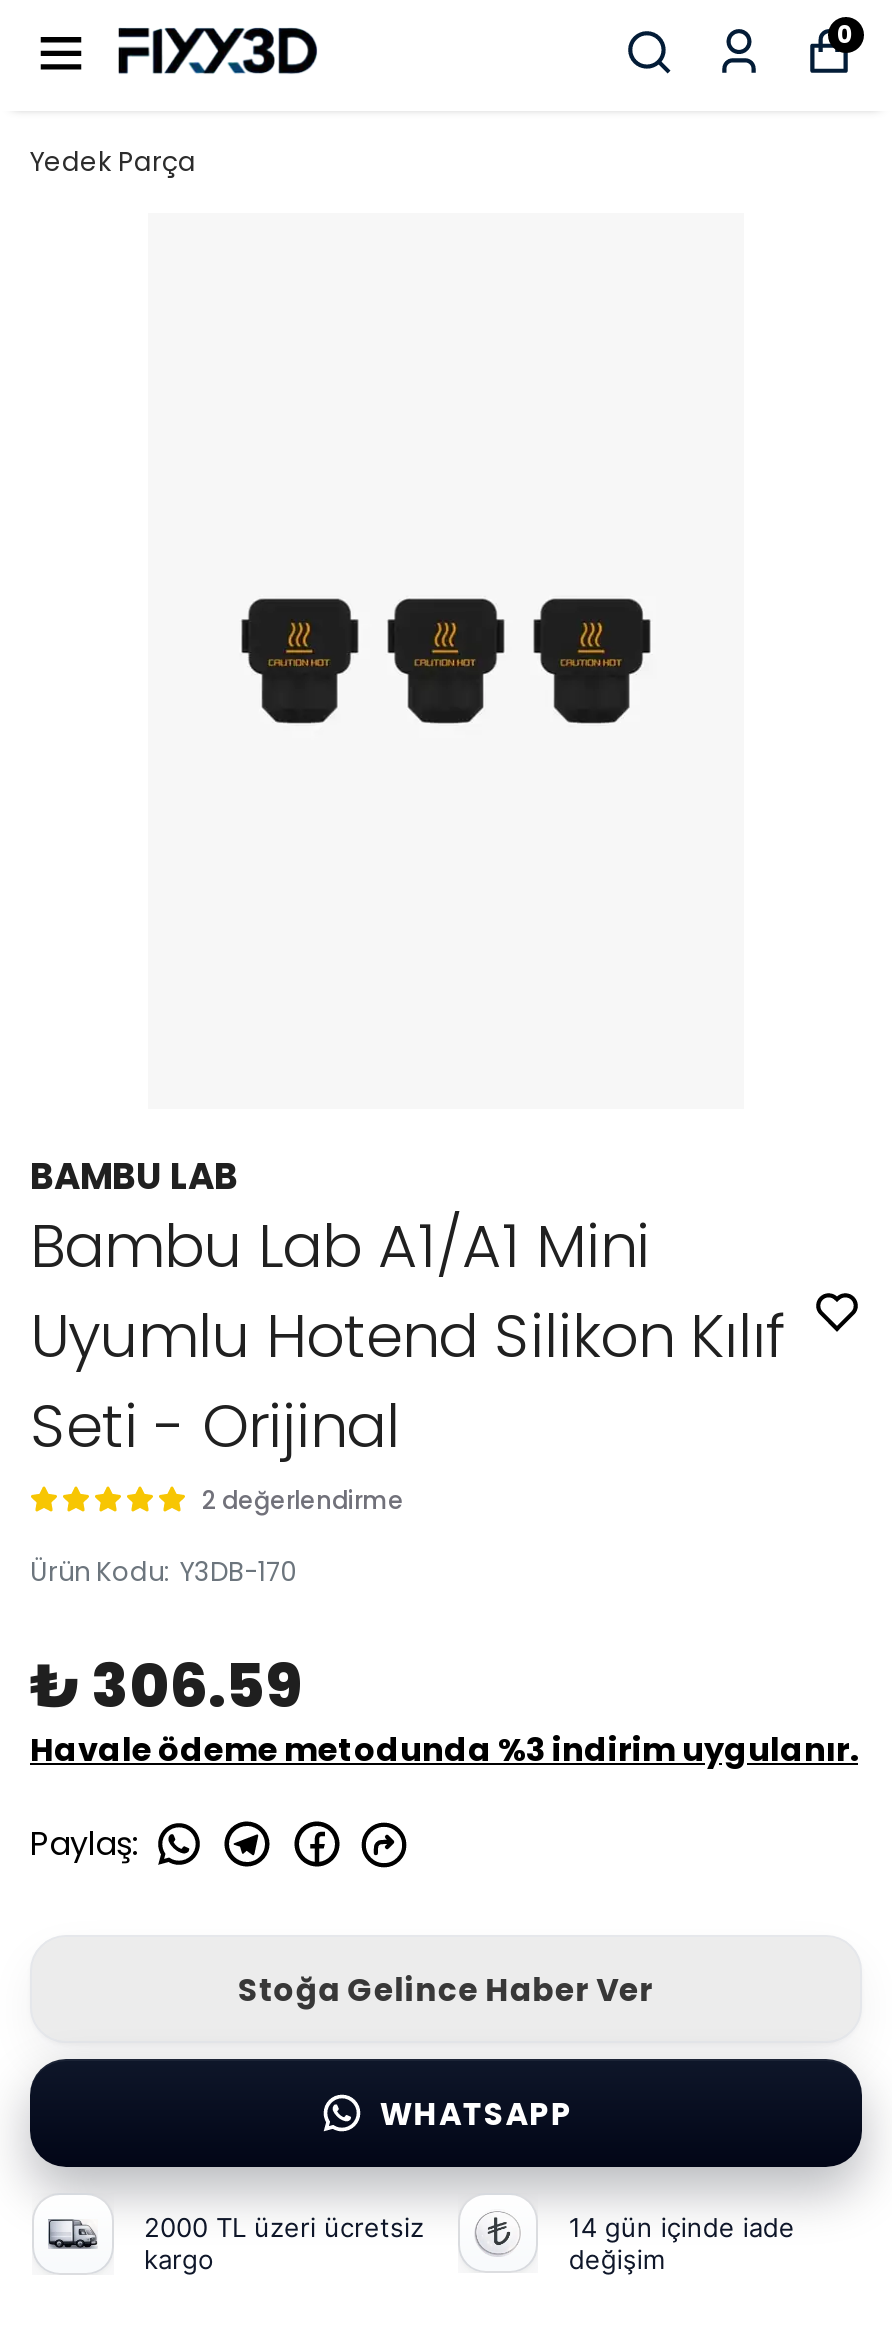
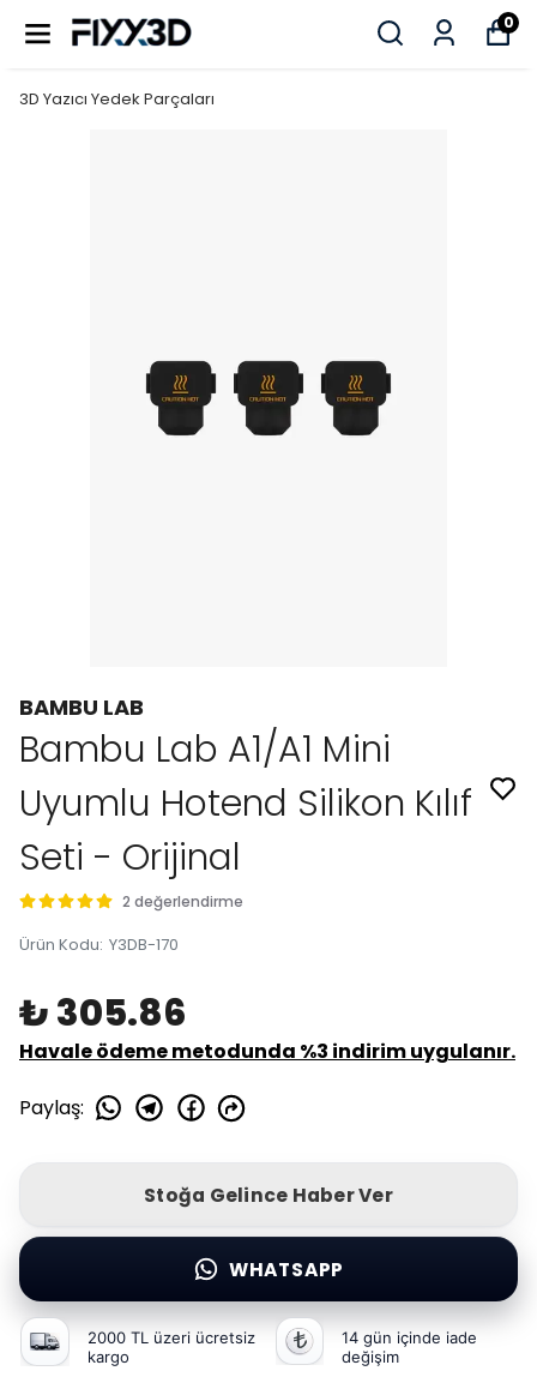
- Yedek Parça
+ 3D Yazıcı Yedek Parçaları

- ₺ 306.59
+ ₺ 305.86
